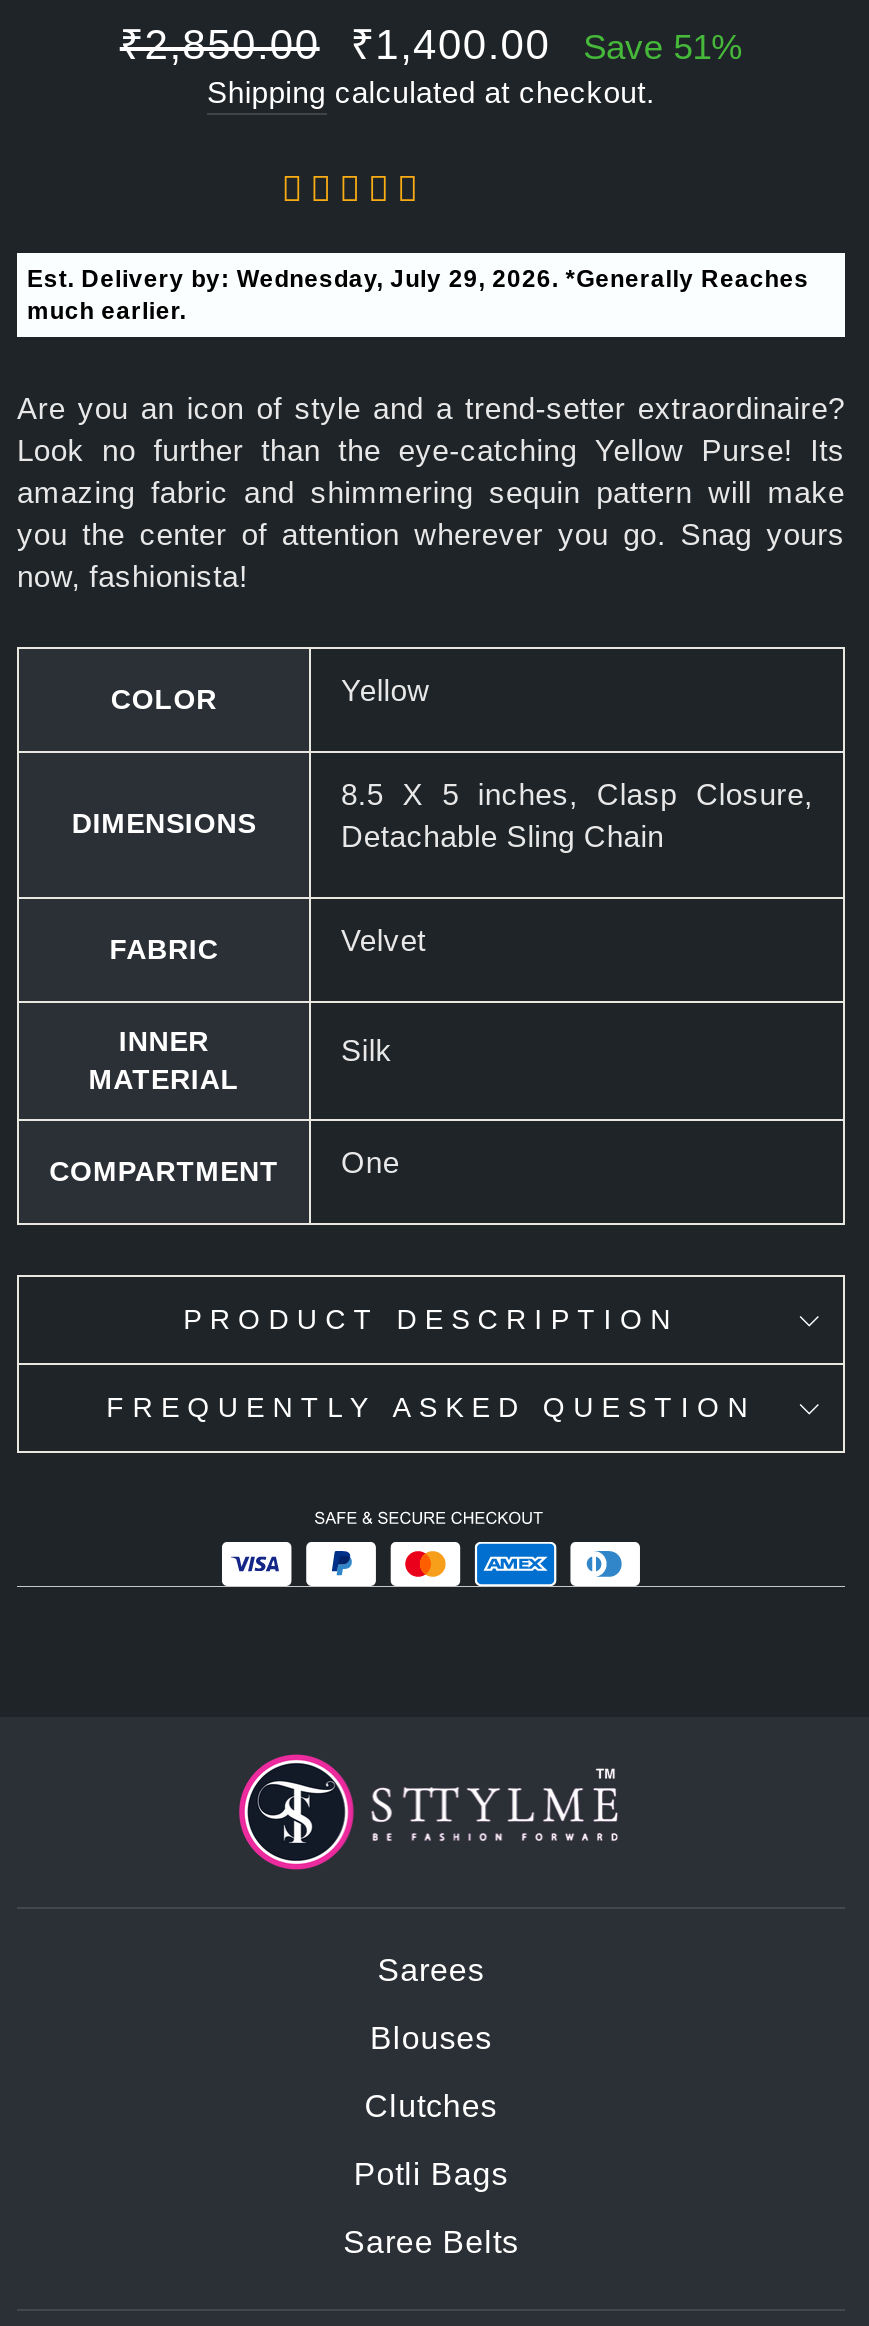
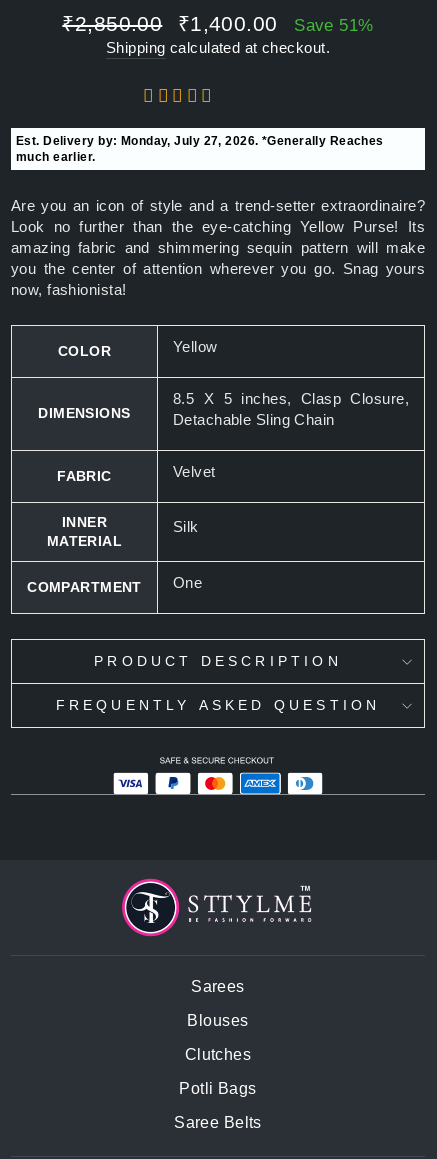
- Est. Delivery by: Wednesday, July 29, 2026. *Generally Reaches
+ Est. Delivery by: Monday, July 27, 2026. *Generally Reaches
